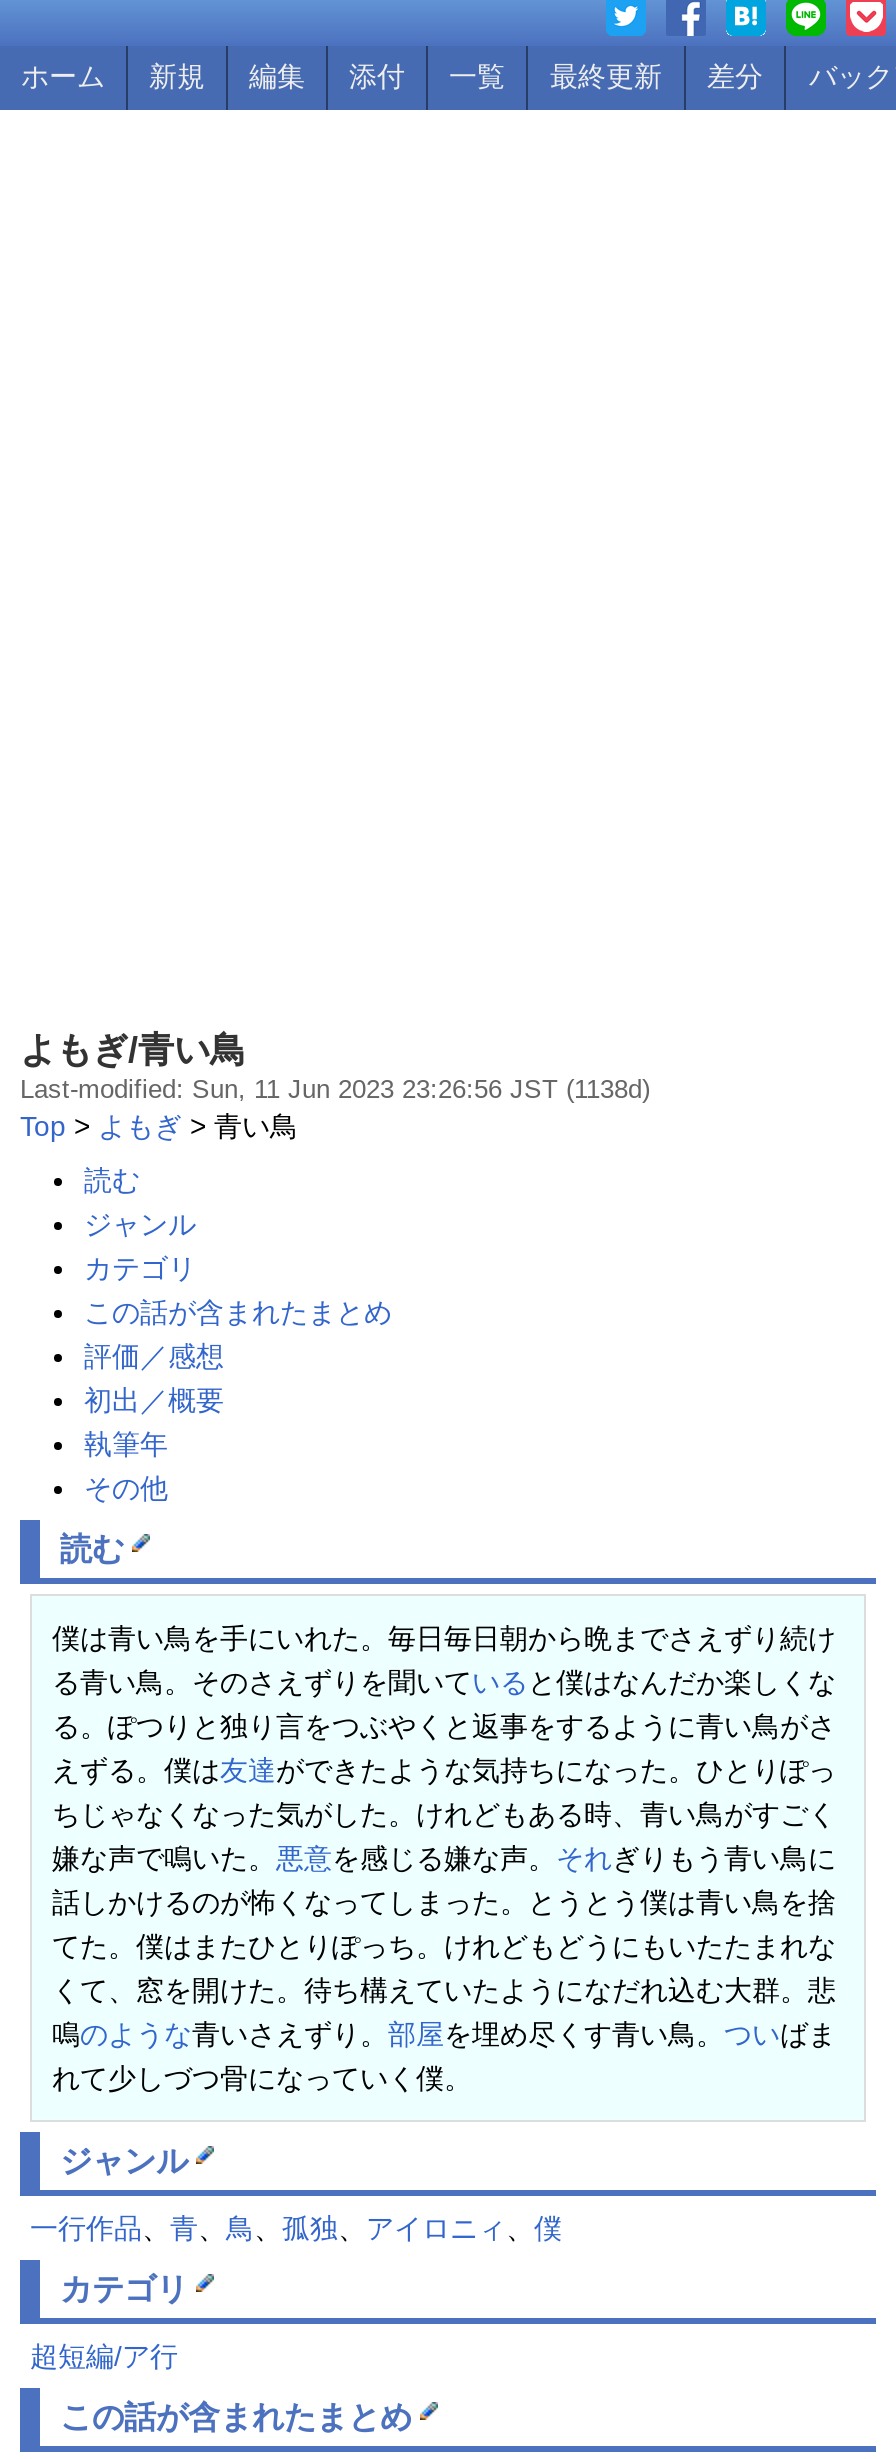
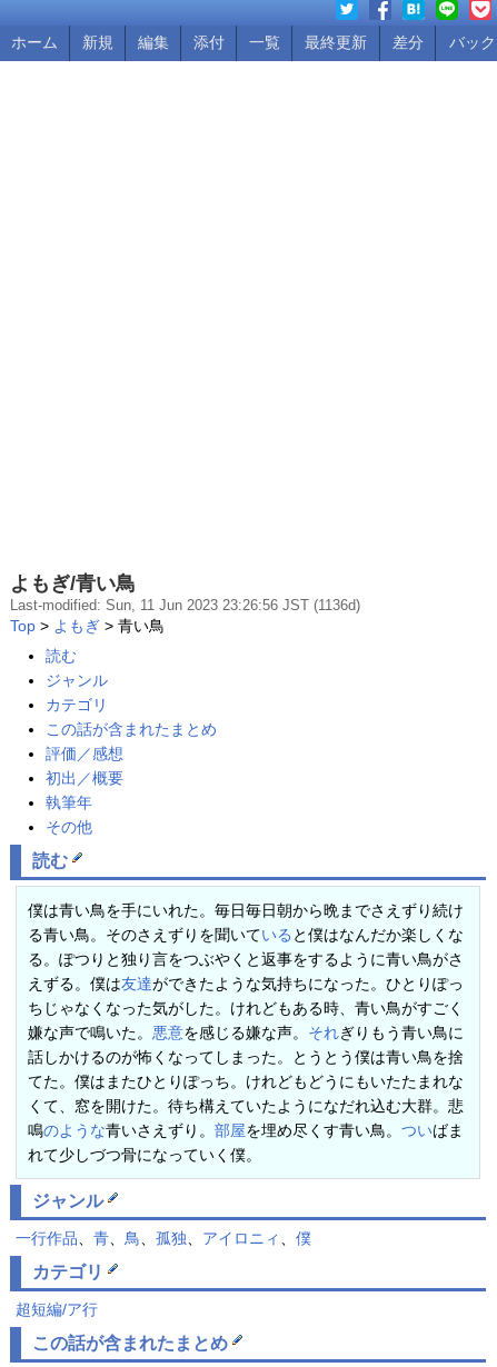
- Last-modified: Sun, 11 Jun 2023 23:26:56 JST (1138d)
+ Last-modified: Sun, 11 Jun 2023 23:26:56 JST (1136d)
